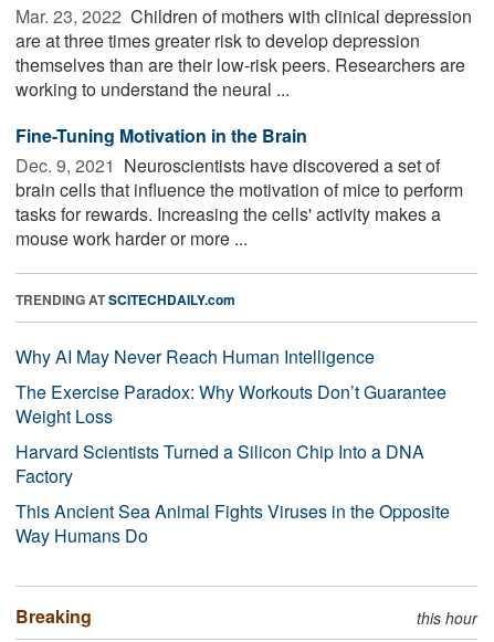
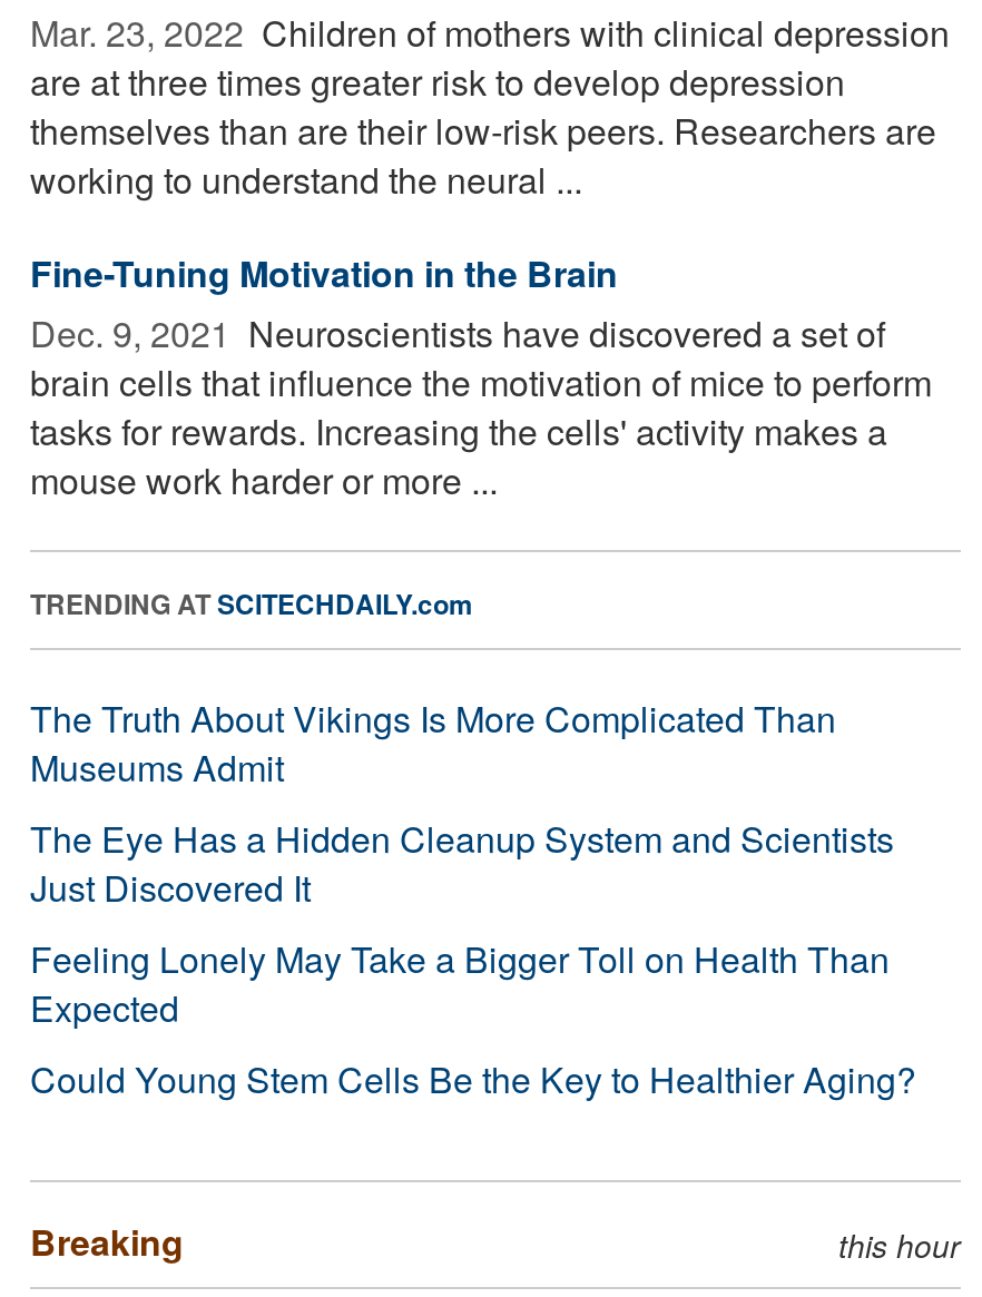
- Why AI May Never Reach Human Intelligence
- The Exercise Paradox: Why Workouts Don’t Guarantee
- Weight Loss
- Harvard Scientists Turned a Silicon Chip Into a DNA
- Factory
- This Ancient Sea Animal Fights Viruses in the Opposite
- Way Humans Do
+ The Truth About Vikings Is More Complicated Than
+ Museums Admit
+ The Eye Has a Hidden Cleanup System and Scientists
+ Just Discovered It
+ Feeling Lonely May Take a Bigger Toll on Health Than
+ Expected
+ Could Young Stem Cells Be the Key to Healthier Aging?
